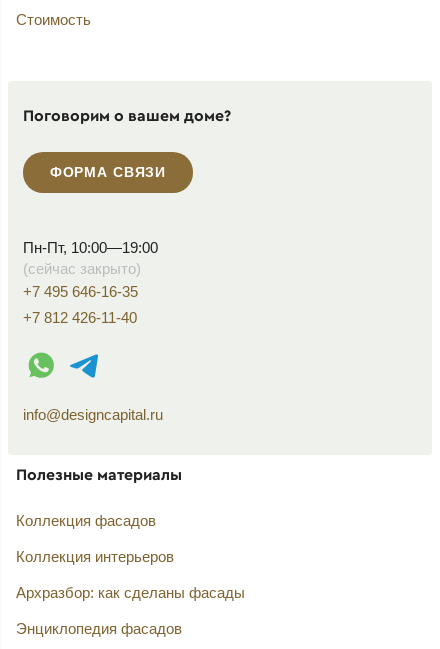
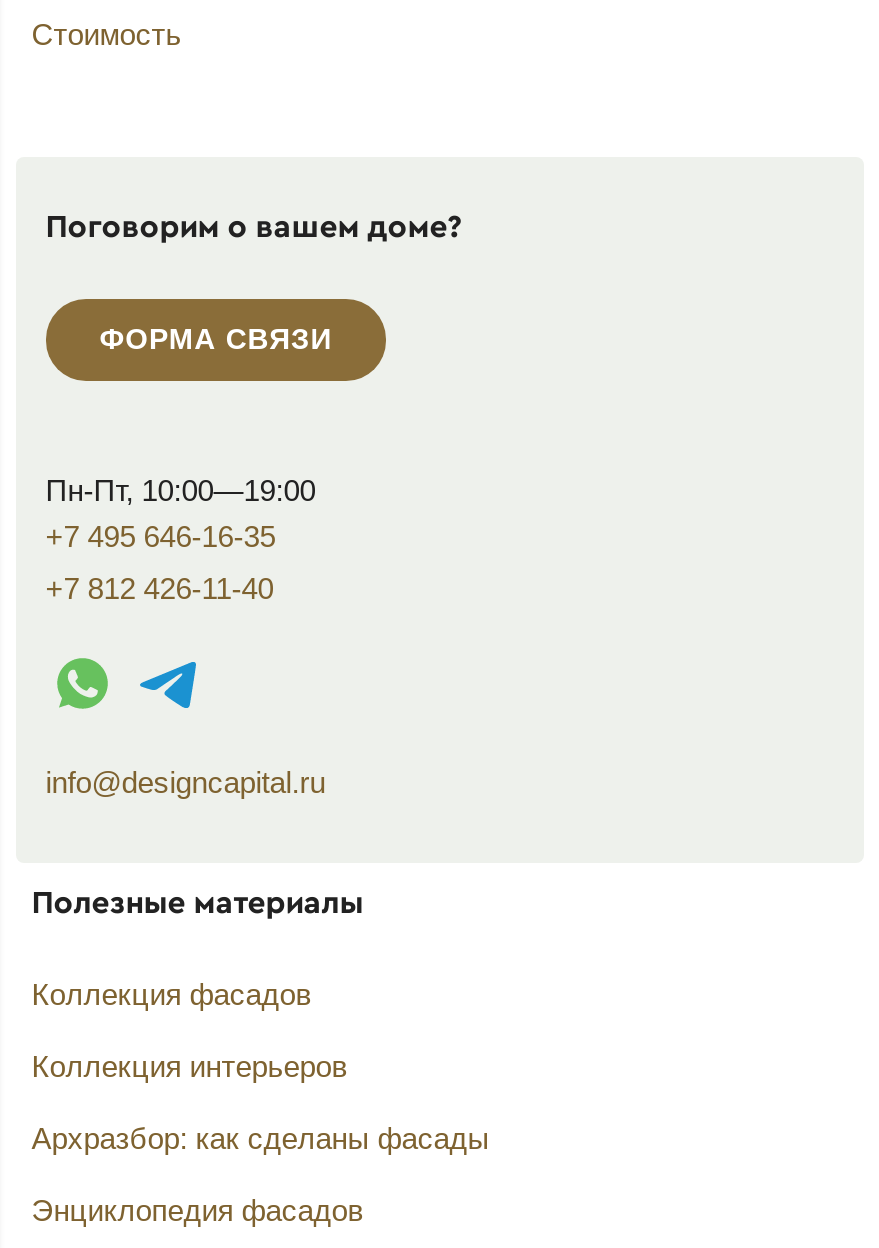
- (сейчас закрыто)
